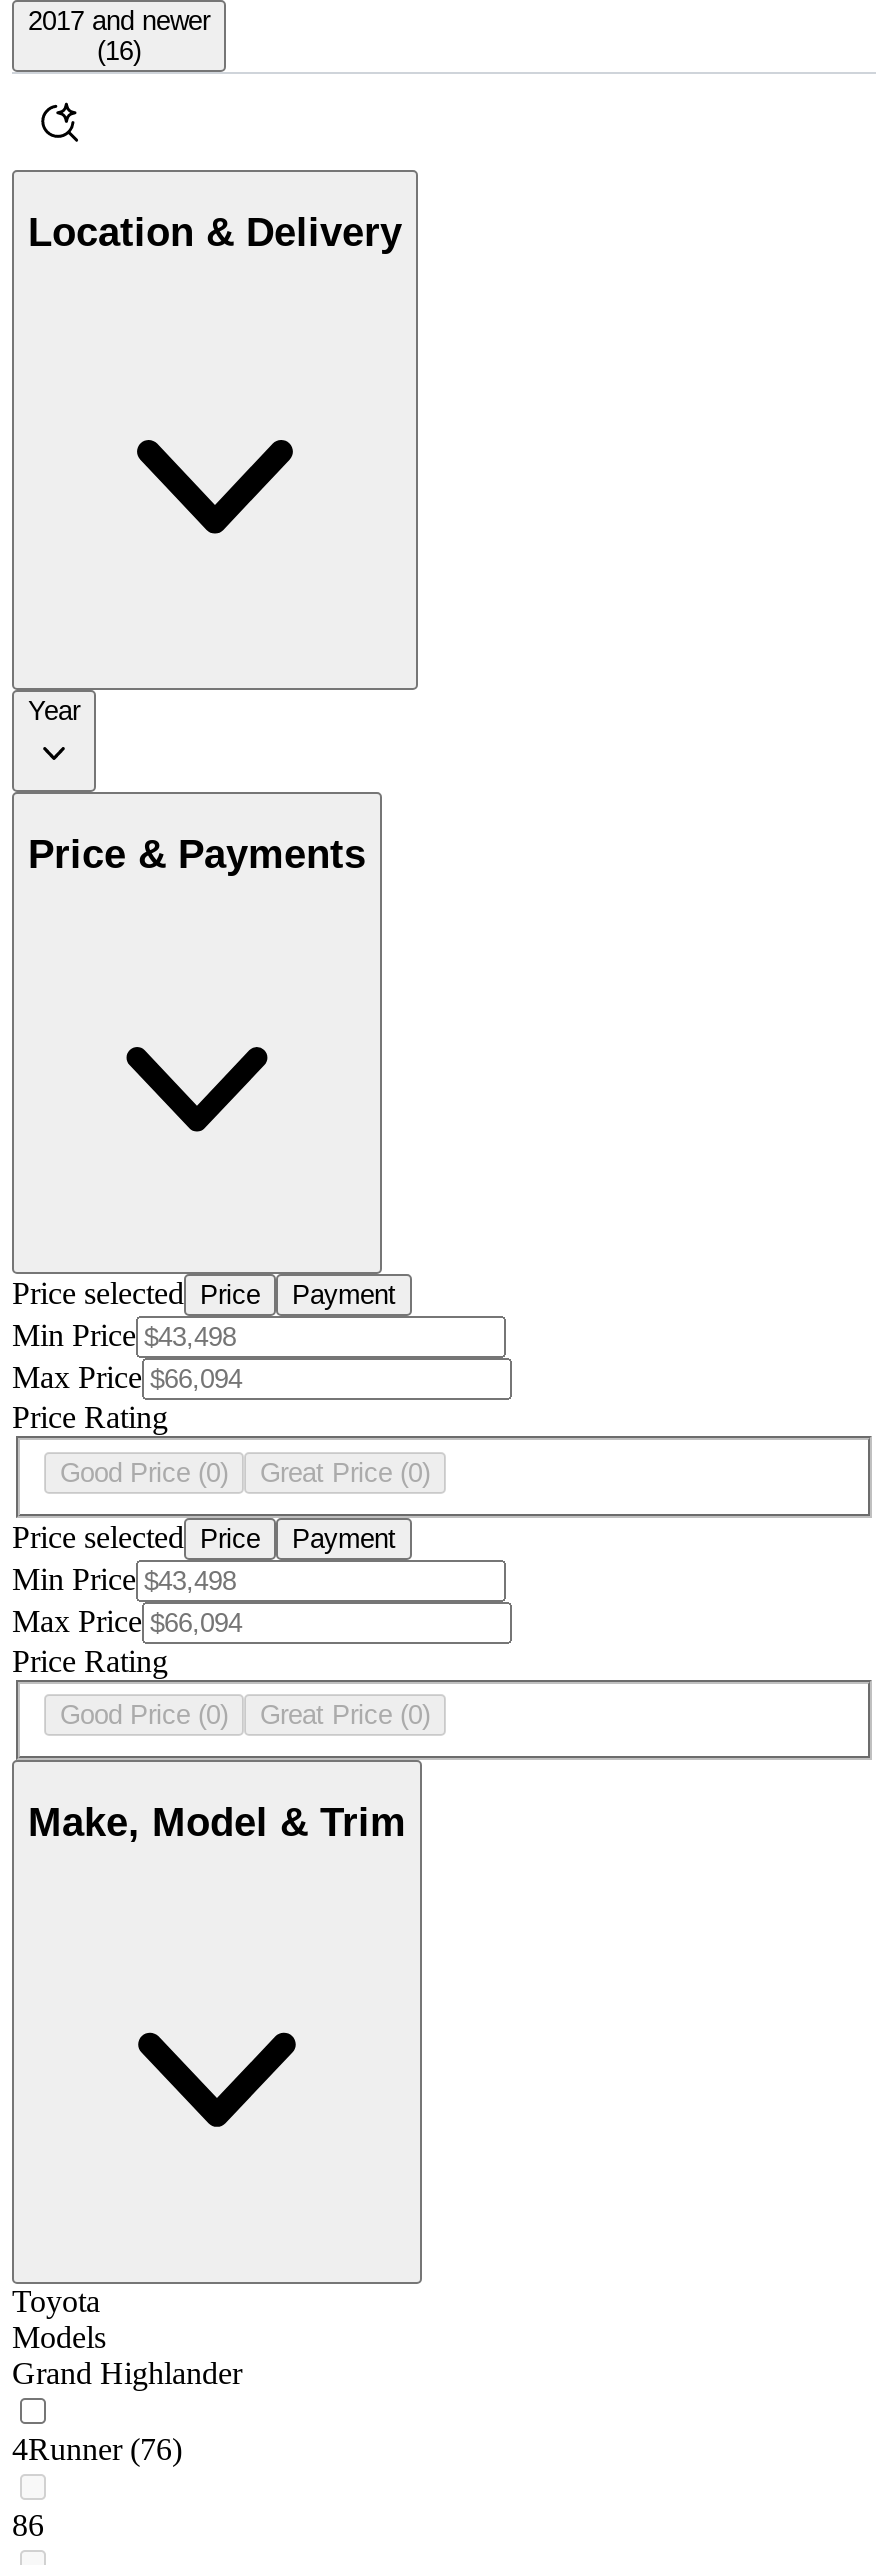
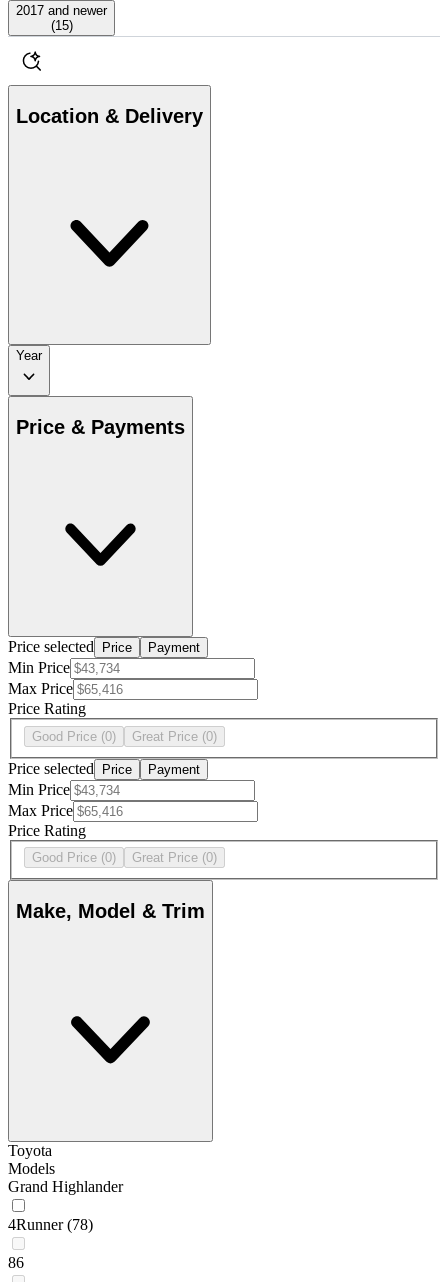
- (16)
+ (15)

- 4Runner (76)
+ 4Runner (78)
